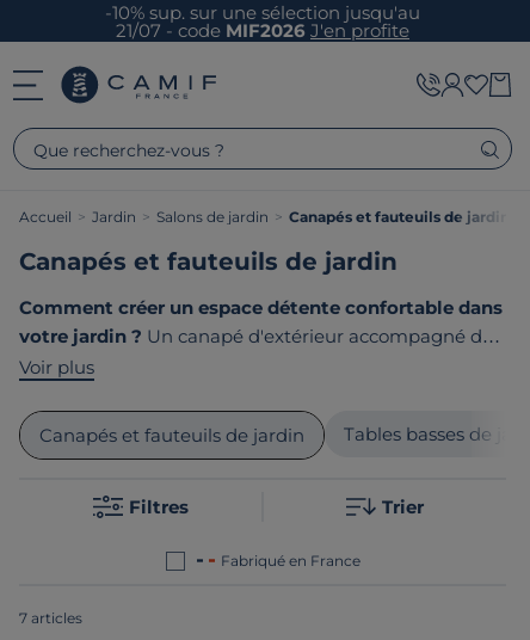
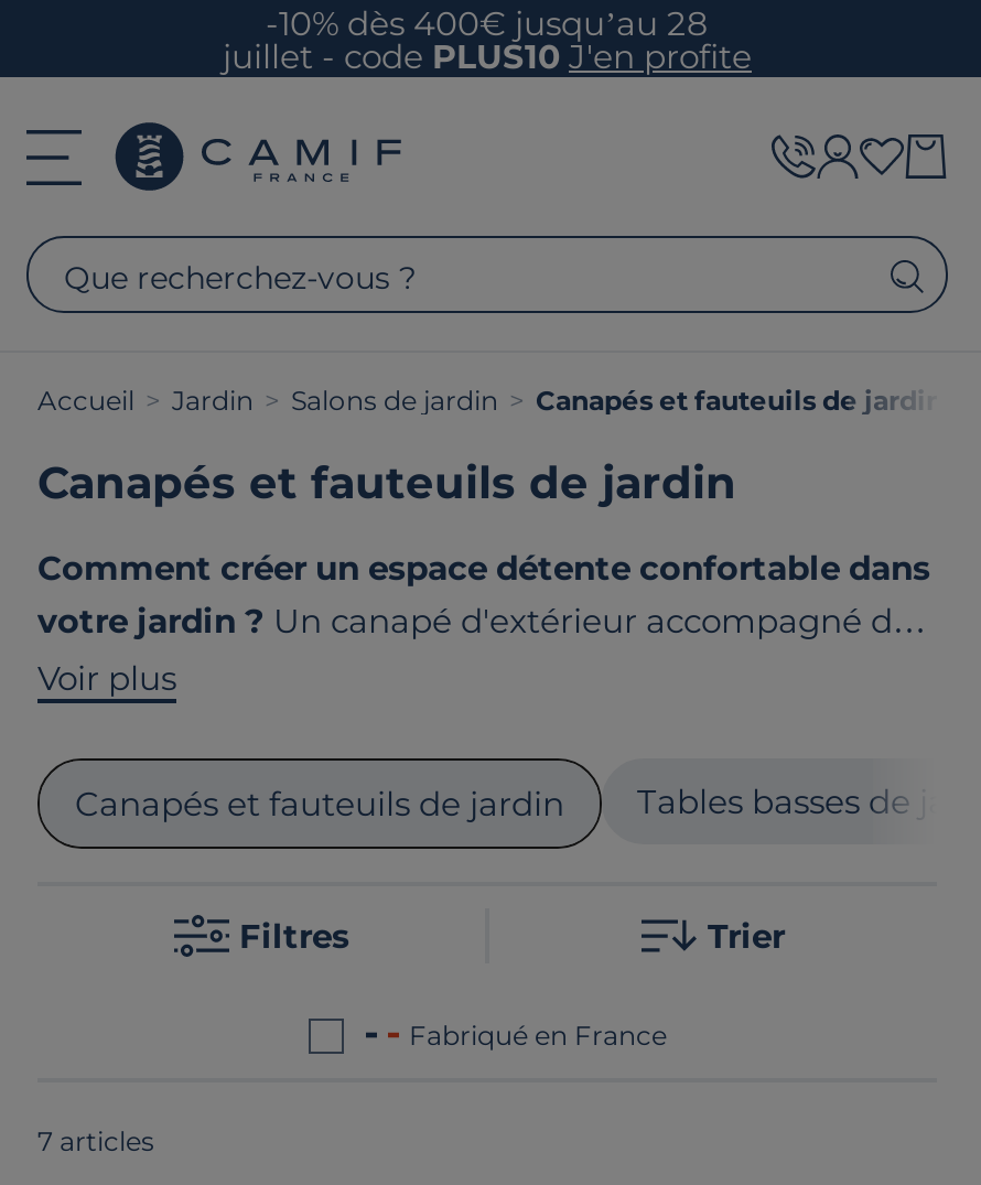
- -10% sup. sur une sélection jusqu'au
- 21/07 - codeMIF2026 J'en profite
+ -10% dès 400€ jusqu’au 28
+ juillet - codePLUS10 J'en profite
